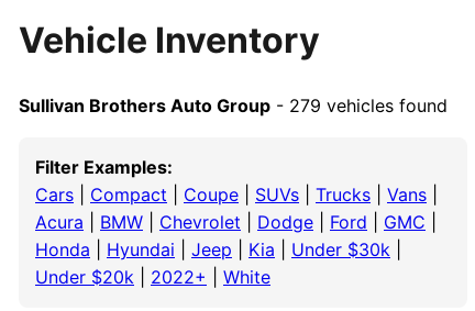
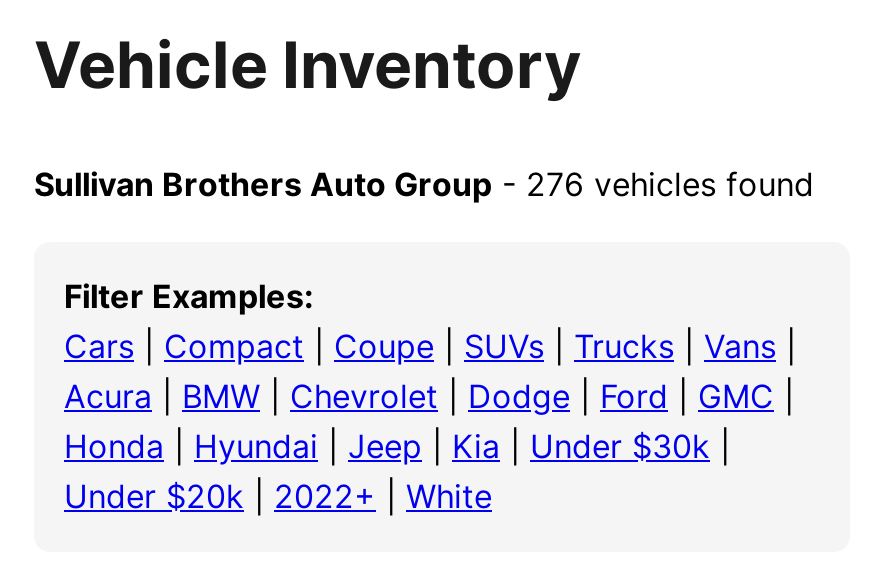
- Sullivan Brothers Auto Group - 279 vehicles found
+ Sullivan Brothers Auto Group - 276 vehicles found
